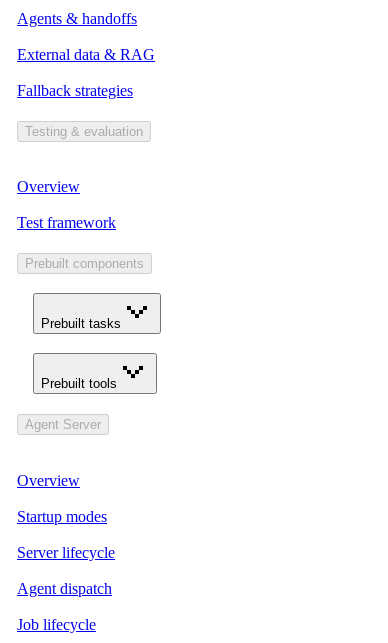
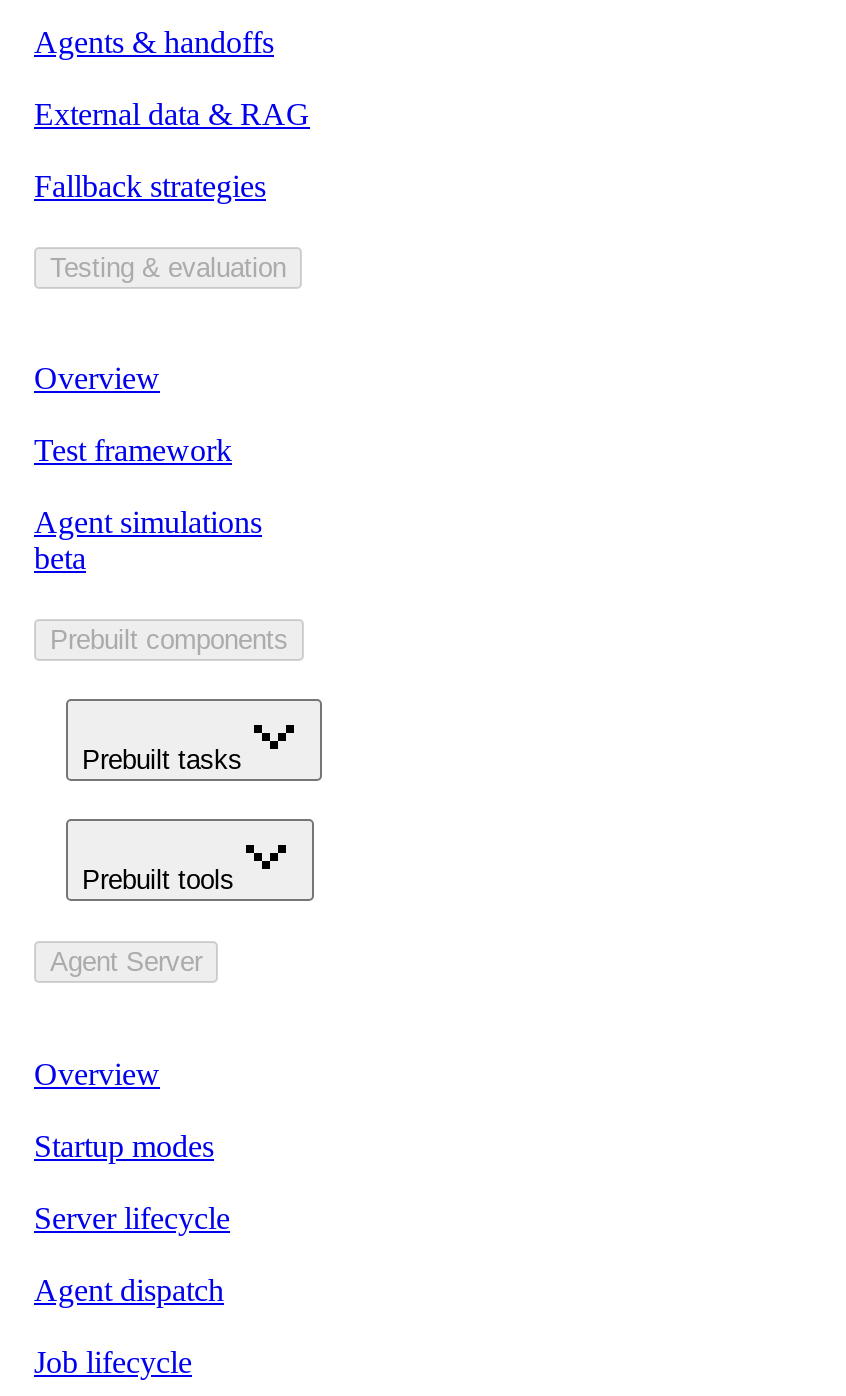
+ Agent simulations
+ beta
